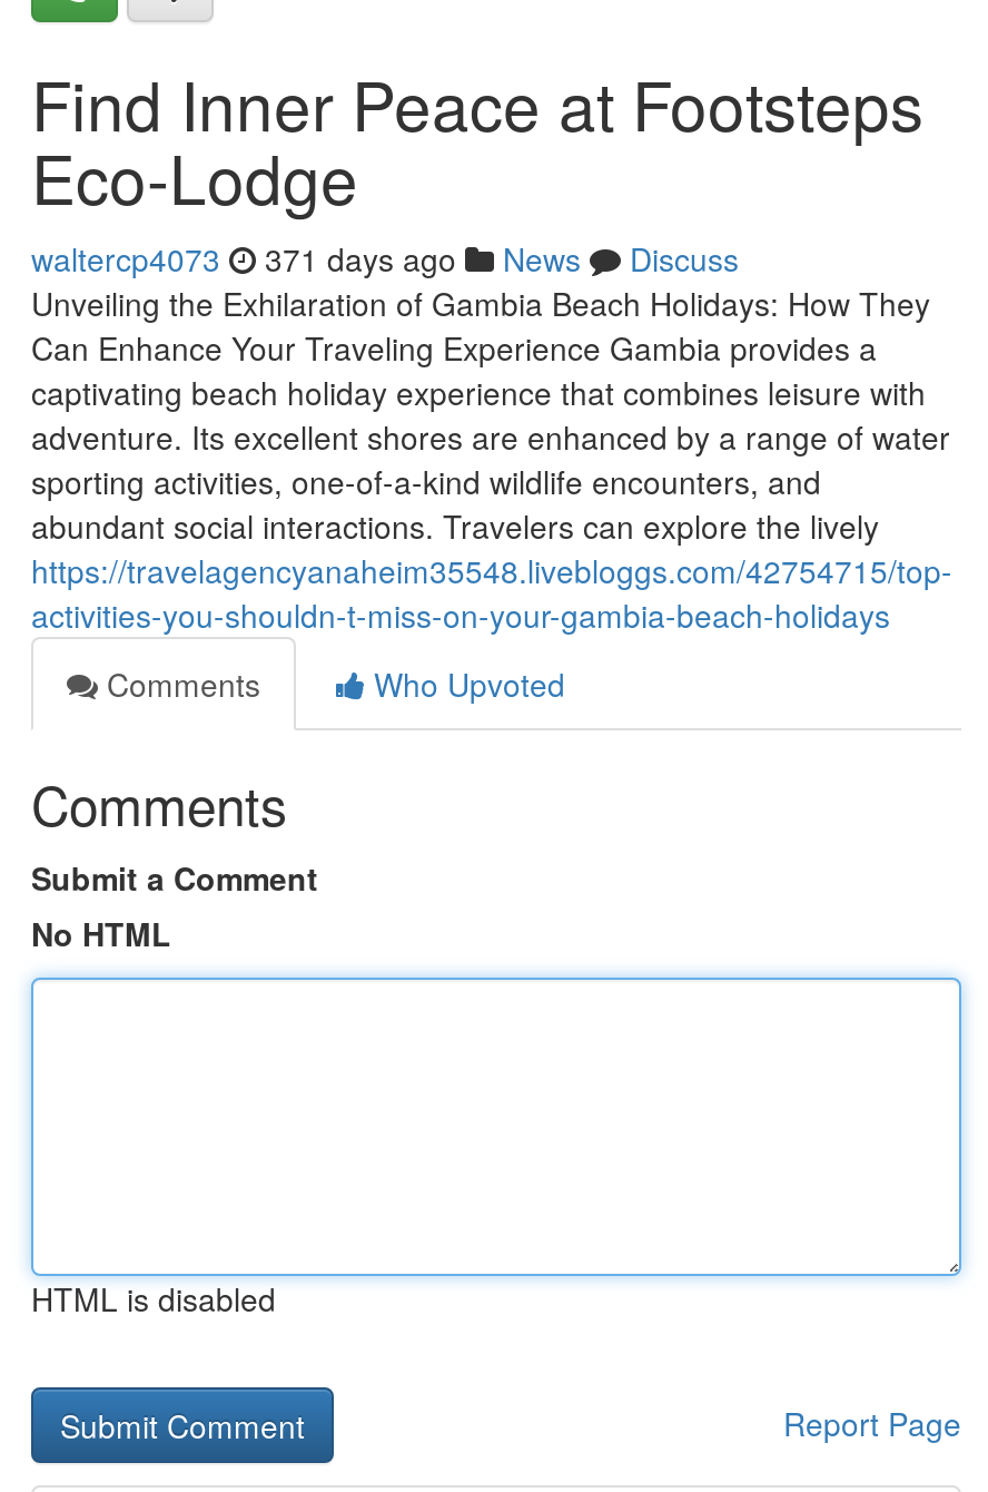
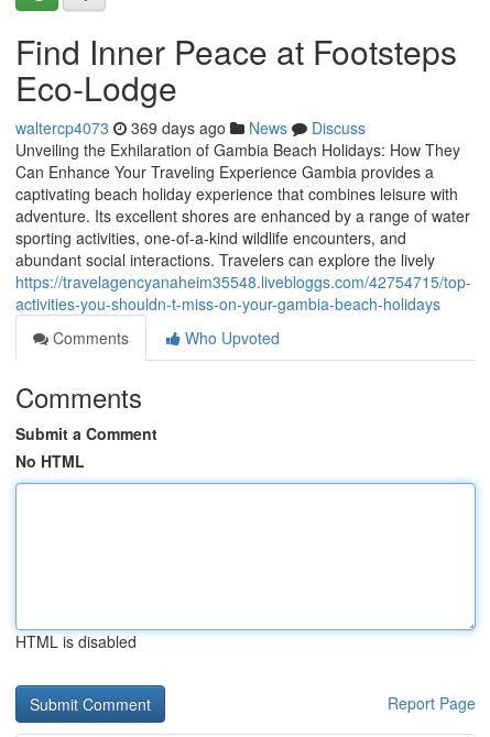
- waltercp4073 371 days ago News Discuss
+ waltercp4073 369 days ago News Discuss
